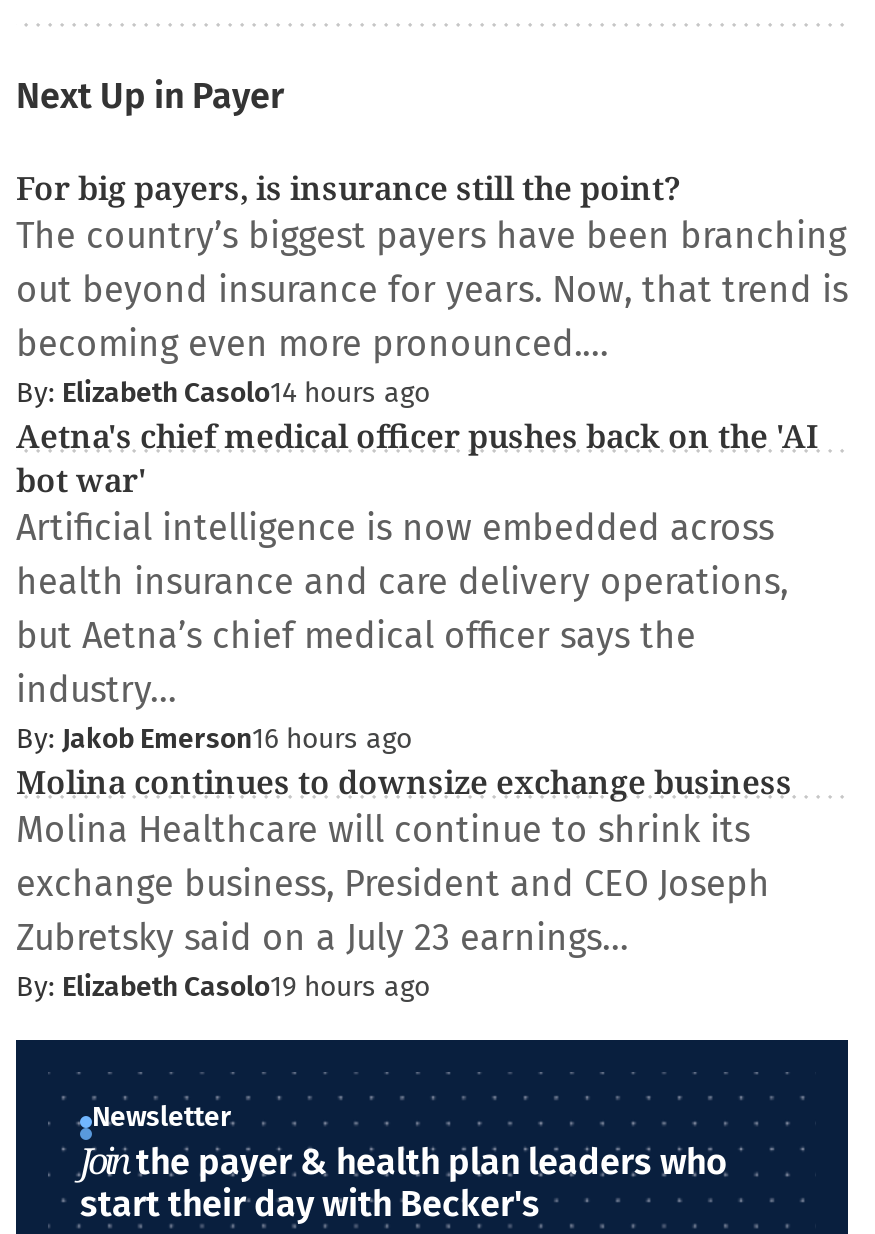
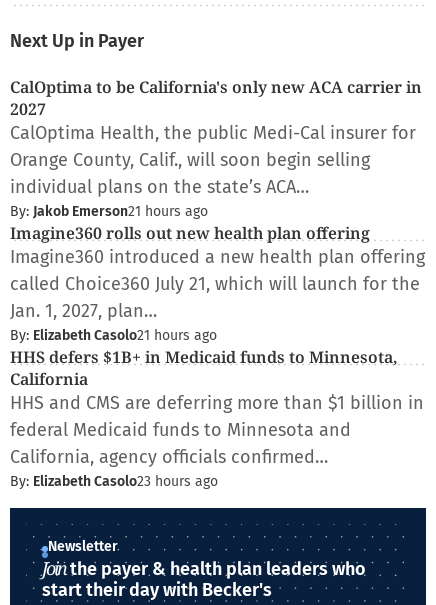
- For big payers, is insurance still the point?
- The country’s biggest payers have been branching
- out beyond insurance for years. Now, that trend is
- becoming even more pronounced.…
- By: Elizabeth Casolo14 hours ago
- Aetna's chief medical officer pushes back on the 'AI
- bot war'
- Artificial intelligence is now embedded across
- health insurance and care delivery operations,
- but Aetna’s chief medical officer says the
- industry…
- By: Jakob Emerson16 hours ago
- Molina continues to downsize exchange business
- Molina Healthcare will continue to shrink its
- exchange business, President and CEO Joseph
- Zubretsky said on a July 23 earnings…
- By: Elizabeth Casolo19 hours ago
+ CalOptima to be California's only new ACA carrier in
+ 2027
+ CalOptima Health, the public Medi-Cal insurer for
+ Orange County, Calif., will soon begin selling
+ individual plans on the state’s ACA…
+ By: Jakob Emerson21 hours ago
+ Imagine360 rolls out new health plan offering
+ Imagine360 introduced a new health plan offering
+ called Choice360 July 21, which will launch for the
+ Jan. 1, 2027, plan…
+ By: Elizabeth Casolo21 hours ago
+ HHS defers $1B+ in Medicaid funds to Minnesota,
+ California
+ HHS and CMS are deferring more than $1 billion in
+ federal Medicaid funds to Minnesota and
+ California, agency officials confirmed…
+ By: Elizabeth Casolo23 hours ago
